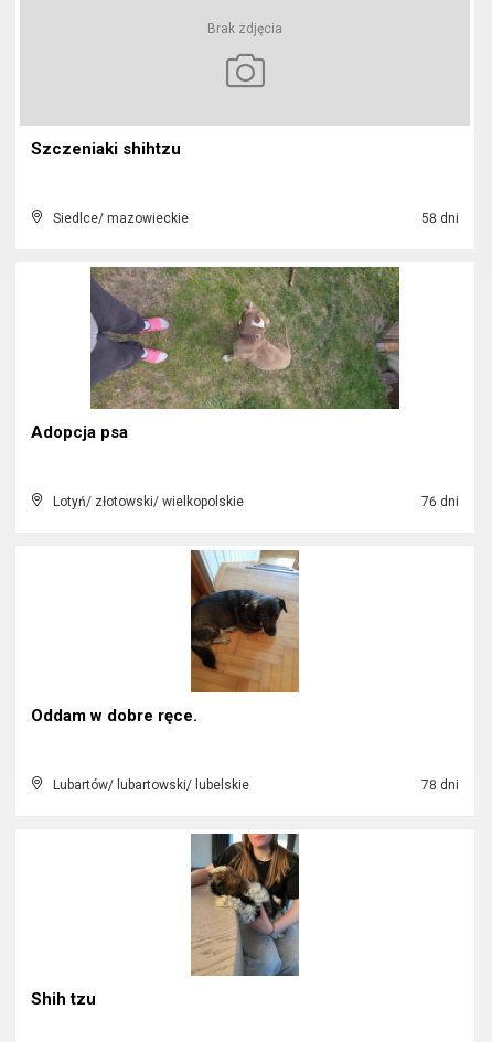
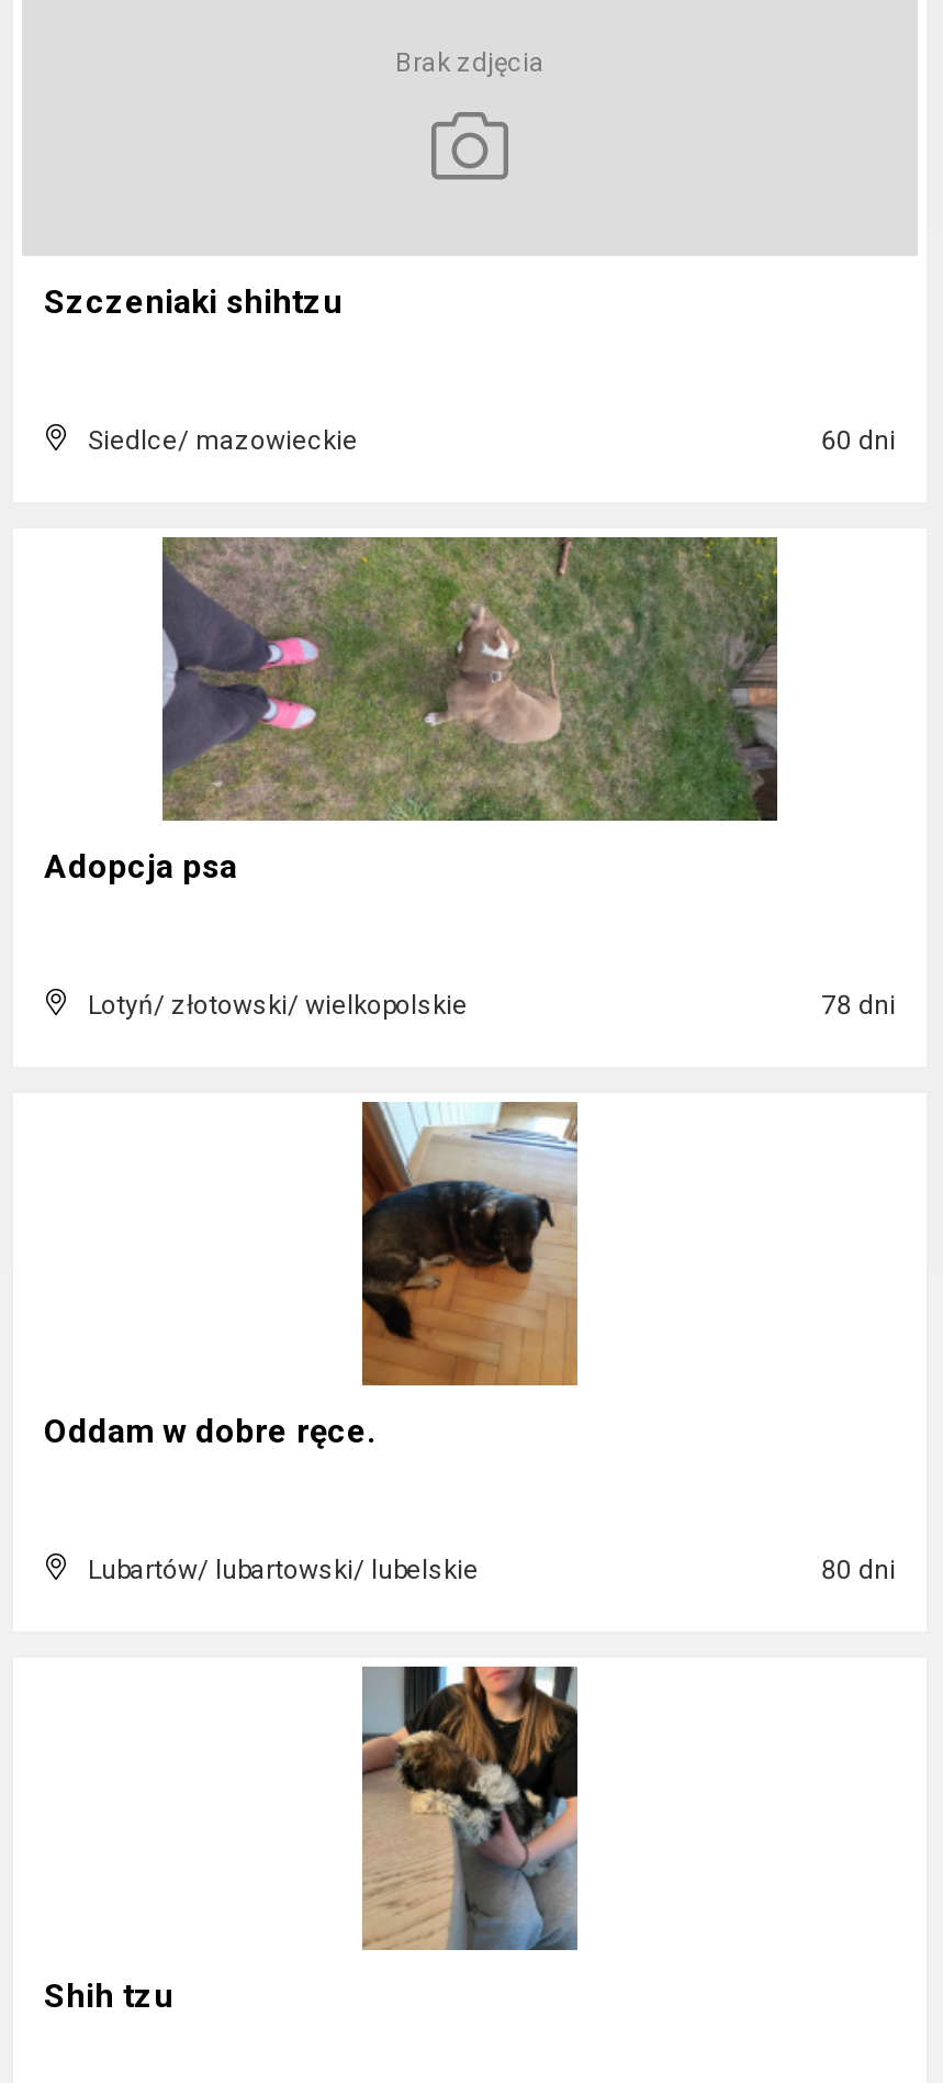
- 58 dni
+ 60 dni

- 76 dni
+ 78 dni

- 78 dni
+ 80 dni
